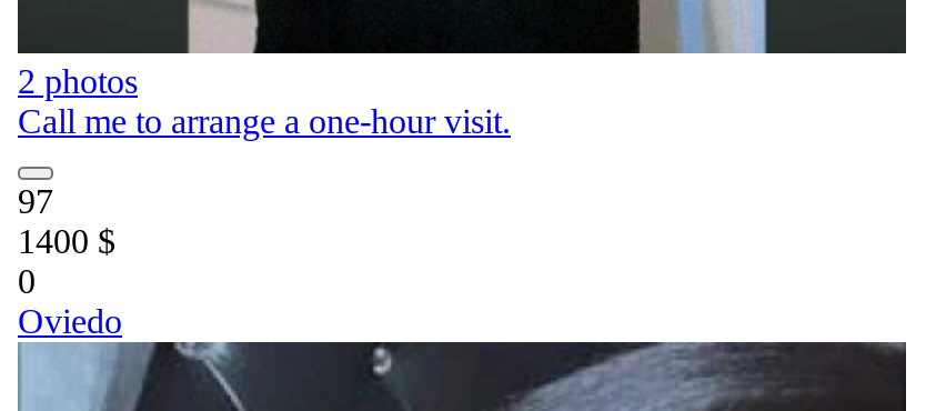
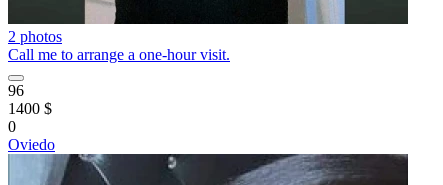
- 97
+ 96
